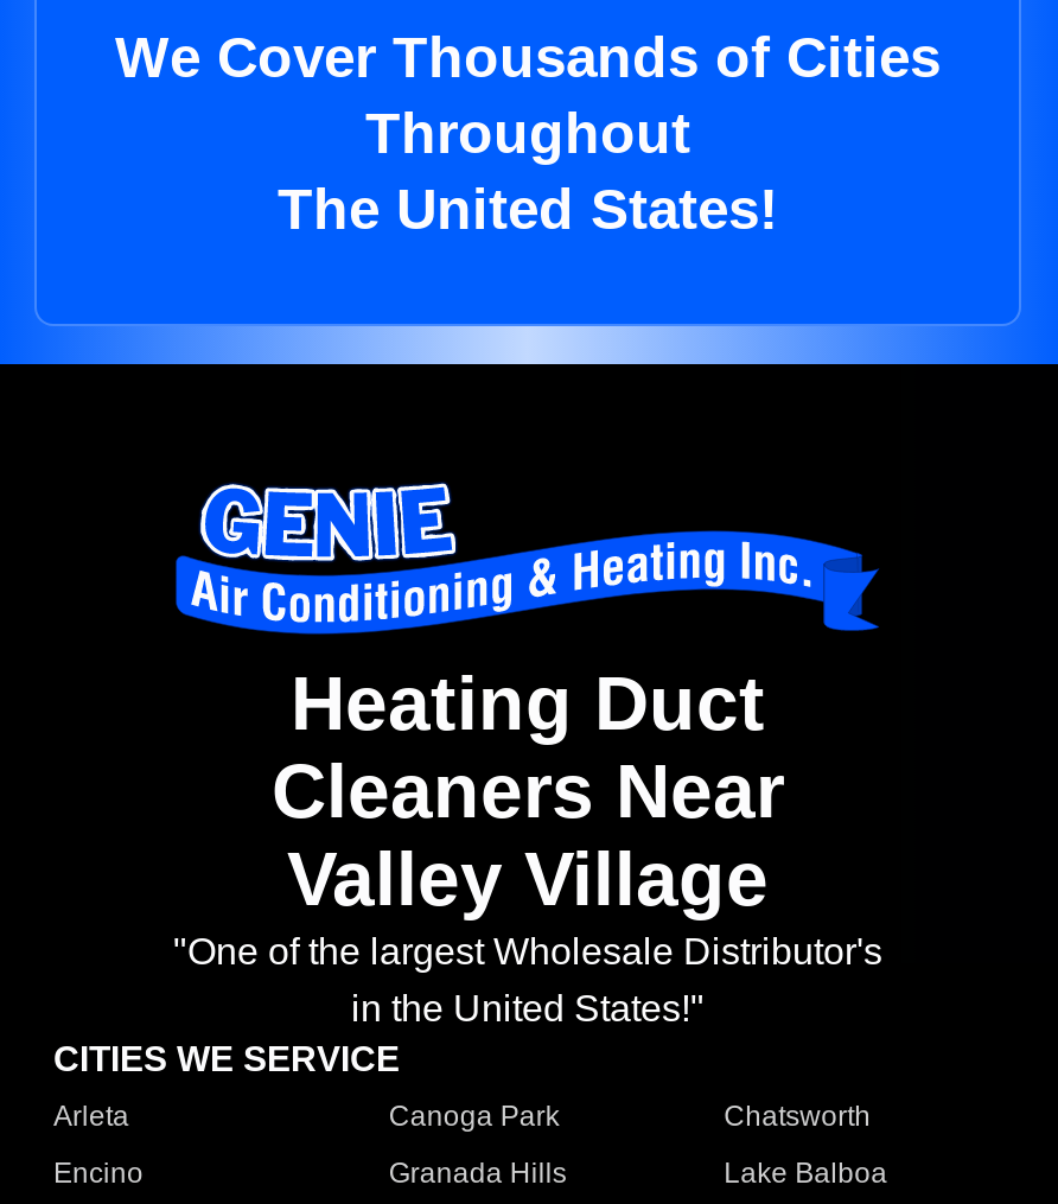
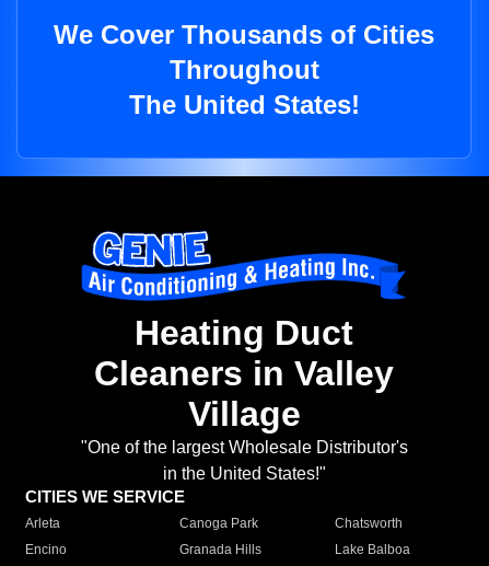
- Cleaners Near
- Valley Village
+ Cleaners in Valley
+ Village
